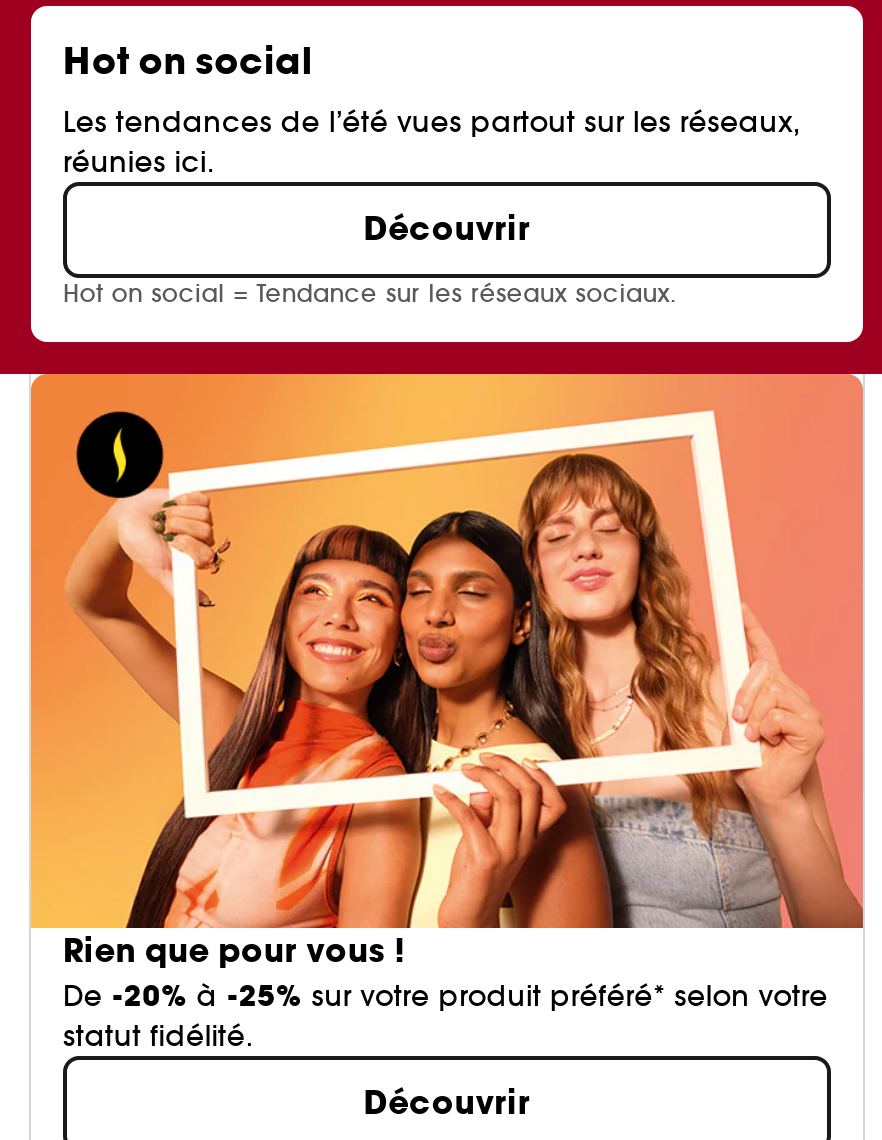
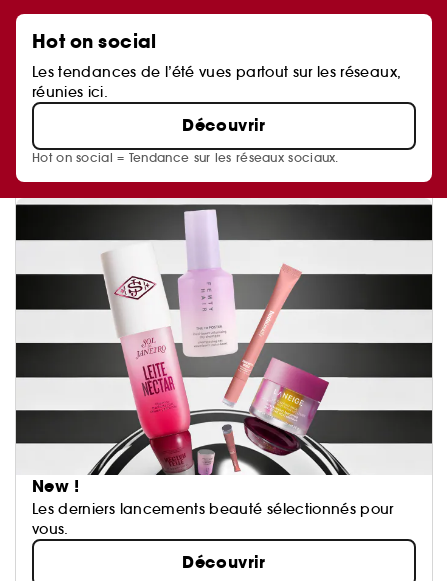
- [image]
- Rien que pour vous !
- De -20% à -25% sur votre produit préféré* selon votre
- statut fidélité.
+ [image]
+ New !
+ Les derniers lancements beauté sélectionnés pour
+ vous.
